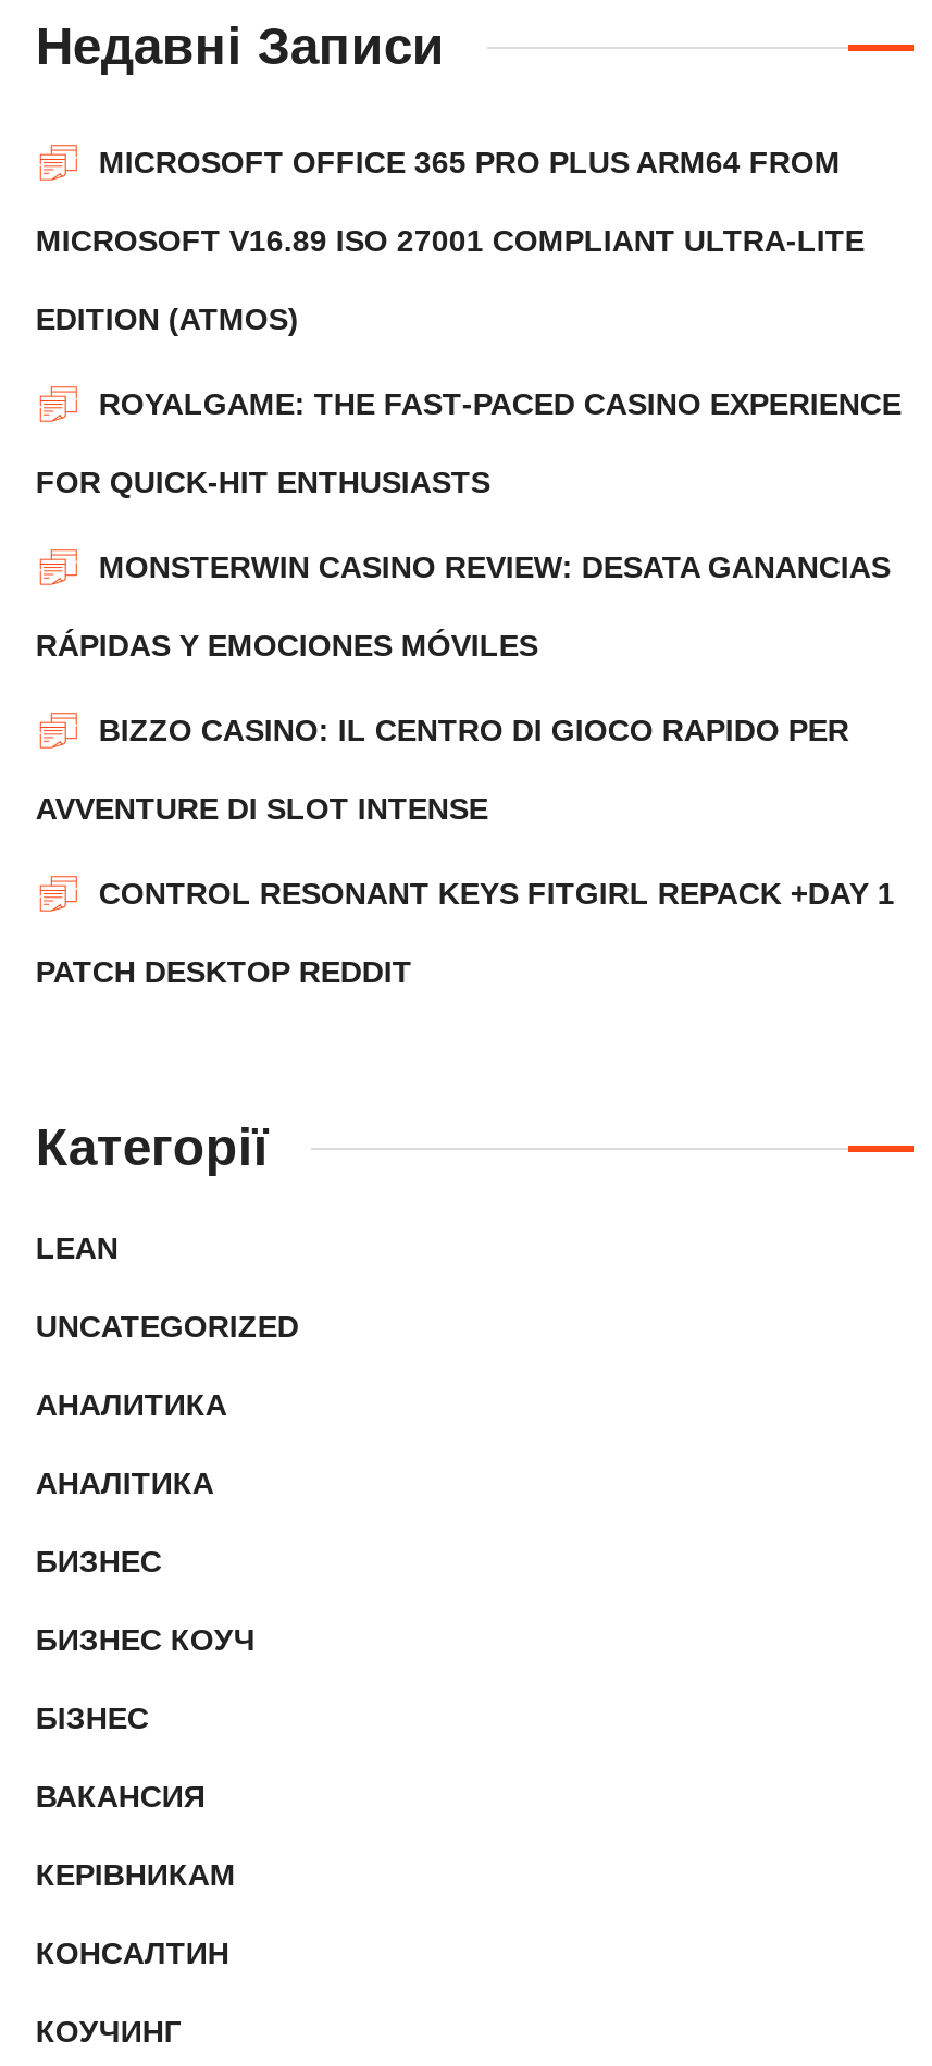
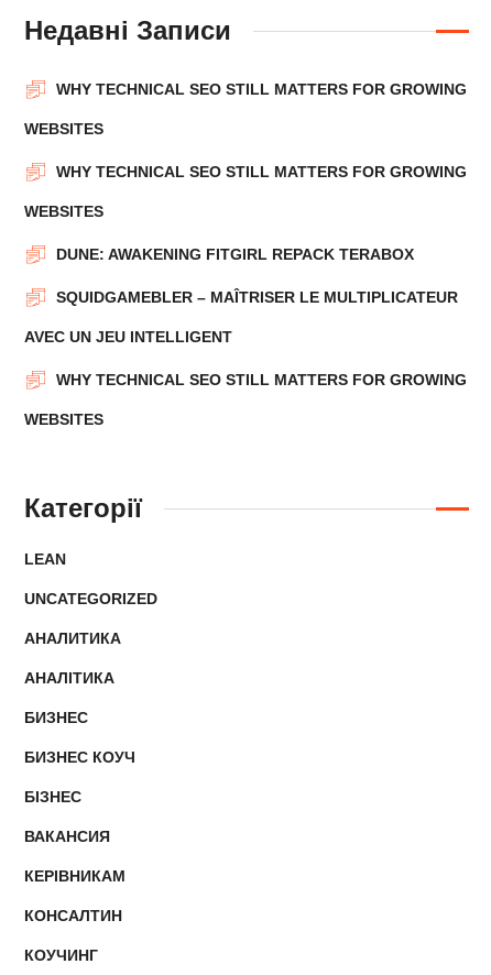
- MICROSOFT OFFICE 365 PRO PLUS ARM64 FROM
- MICROSOFT V16.89 ISO 27001 COMPLIANT ULTRA-LITE
- EDITION (ATMOS)
- ROYALGAME: THE FAST‑PACED CASINO EXPERIENCE
- FOR QUICK‑HIT ENTHUSIASTS
- MONSTERWIN CASINO REVIEW: DESATA GANANCIAS
- RÁPIDAS Y EMOCIONES MÓVILES
- BIZZO CASINO: IL CENTRO DI GIOCO RAPIDO PER
- AVVENTURE DI SLOT INTENSE
- CONTROL RESONANT KEYS FITGIRL REPACK +DAY 1
- PATCH DESKTOP REDDIT
+ WHY TECHNICAL SEO STILL MATTERS FOR GROWING
+ WEBSITES
+ WHY TECHNICAL SEO STILL MATTERS FOR GROWING
+ WEBSITES
+ DUNE: AWAKENING FITGIRL REPACK TERABOX
+ SQUIDGAMEBLER – MAÎTRISER LE MULTIPLICATEUR
+ AVEC UN JEU INTELLIGENT
+ WHY TECHNICAL SEO STILL MATTERS FOR GROWING
+ WEBSITES
